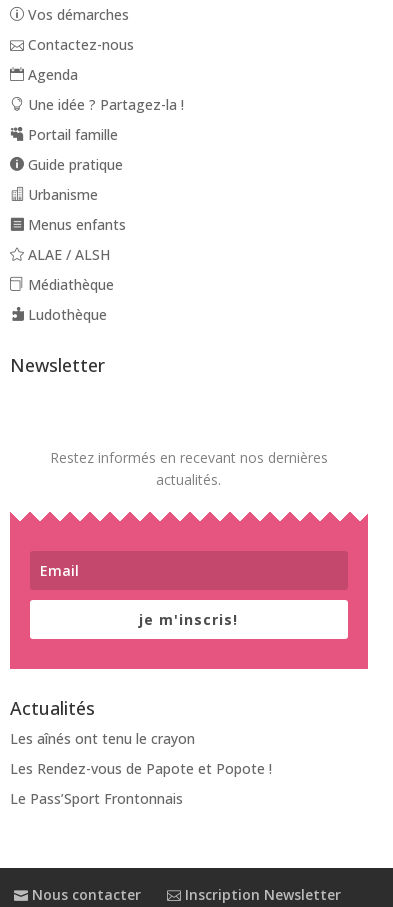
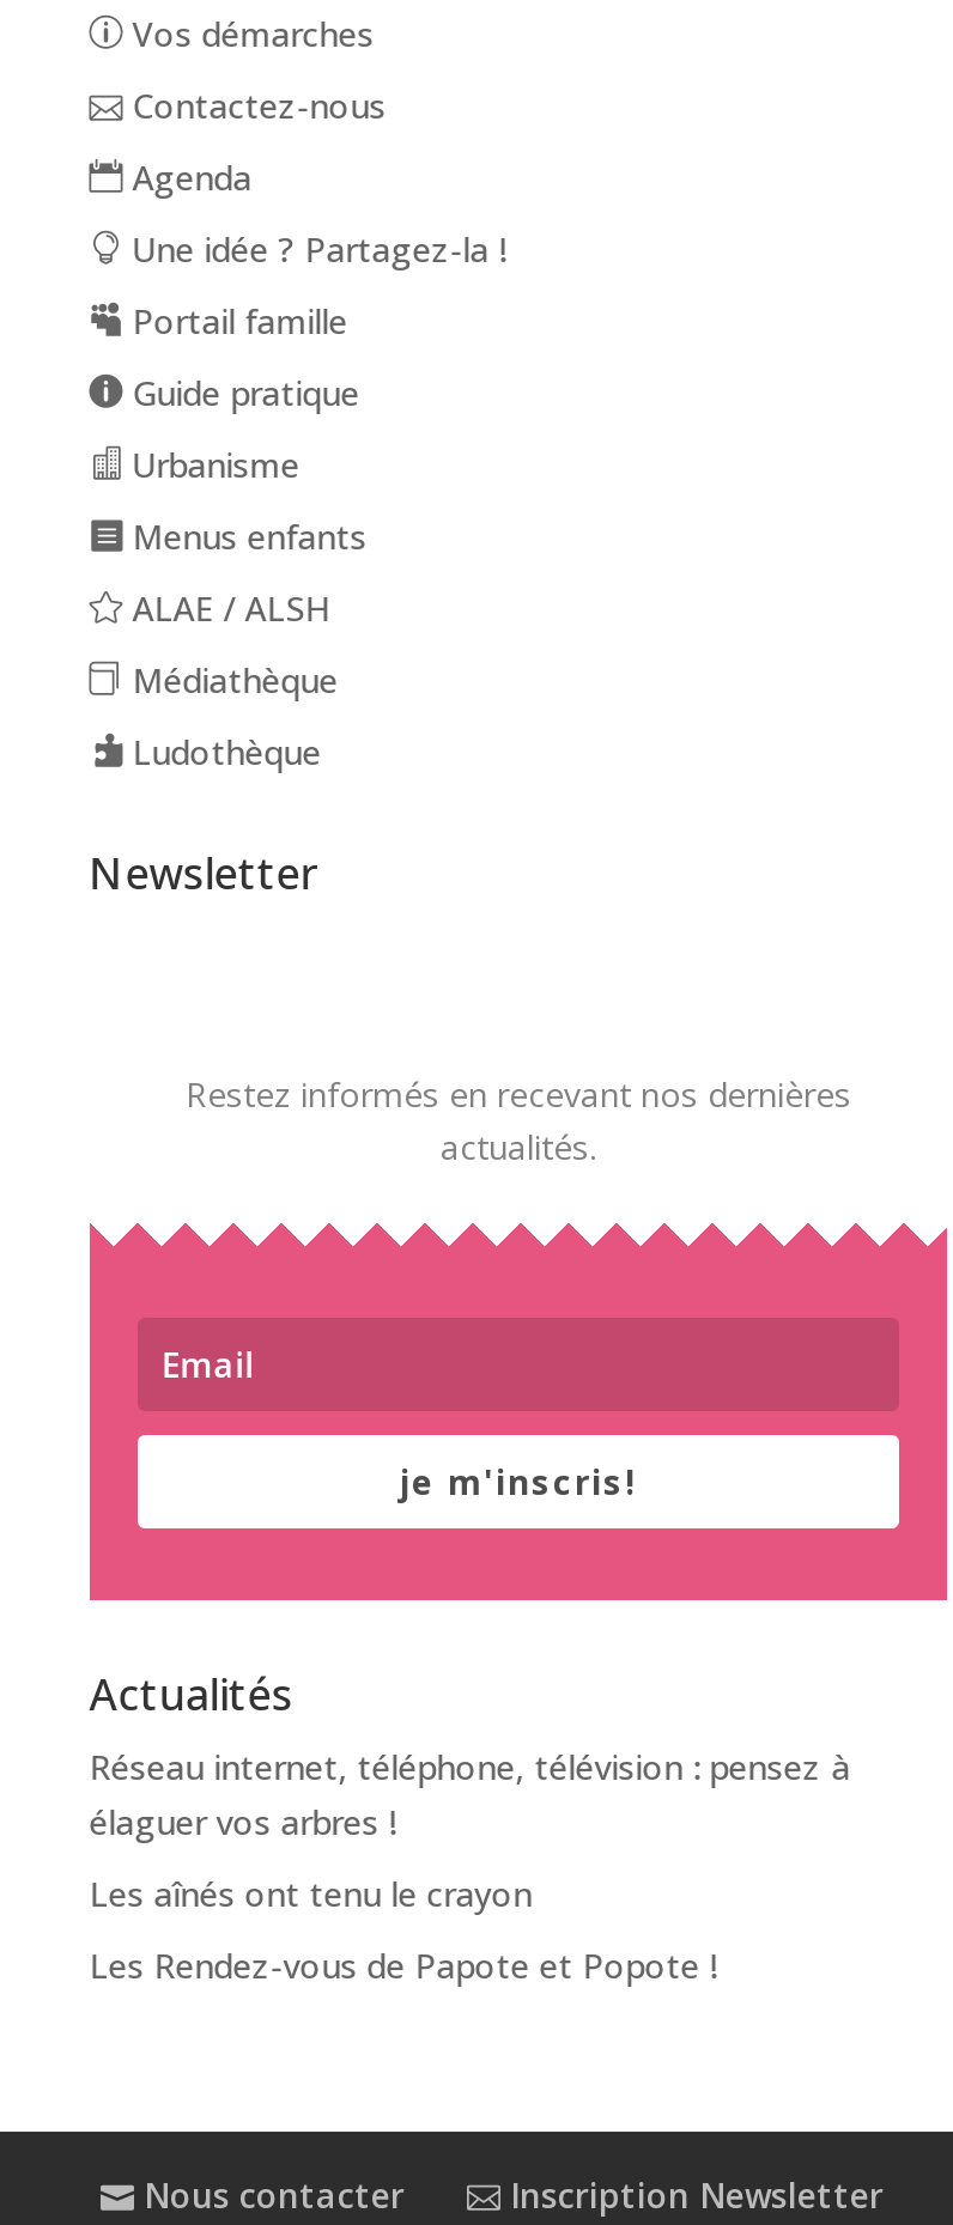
+ Réseau internet, téléphone, télévision : pensez à
+ élaguer vos arbres !

moved down: Les aînés ont tenu le crayon | Les Rendez-vous de Papote et Popote !

- Le Pass’Sport Frontonnais
